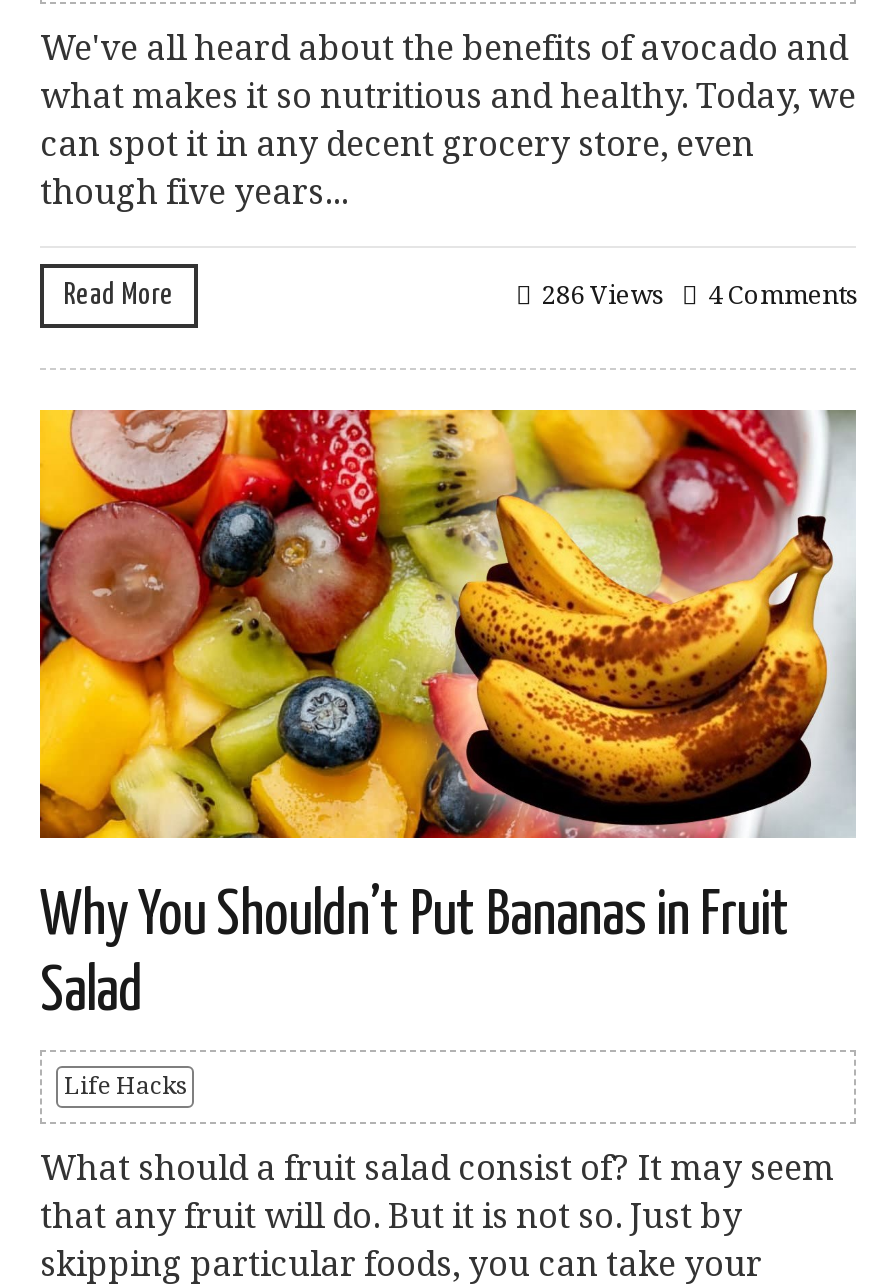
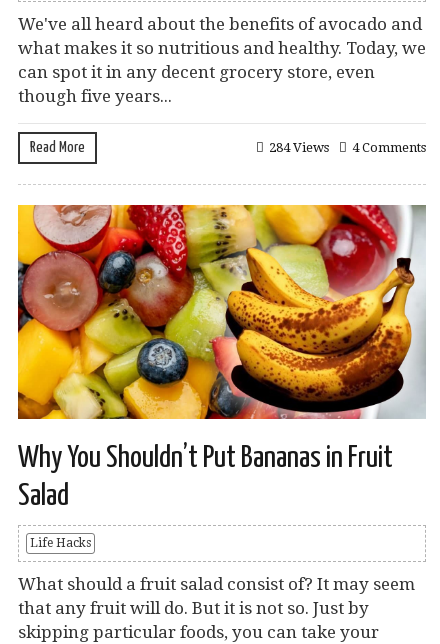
- 286 Views 4 Comments
+ 284 Views 4 Comments
